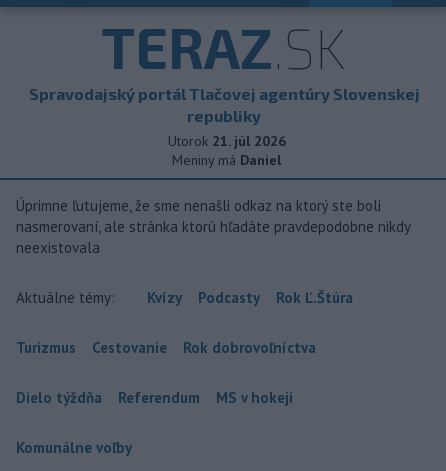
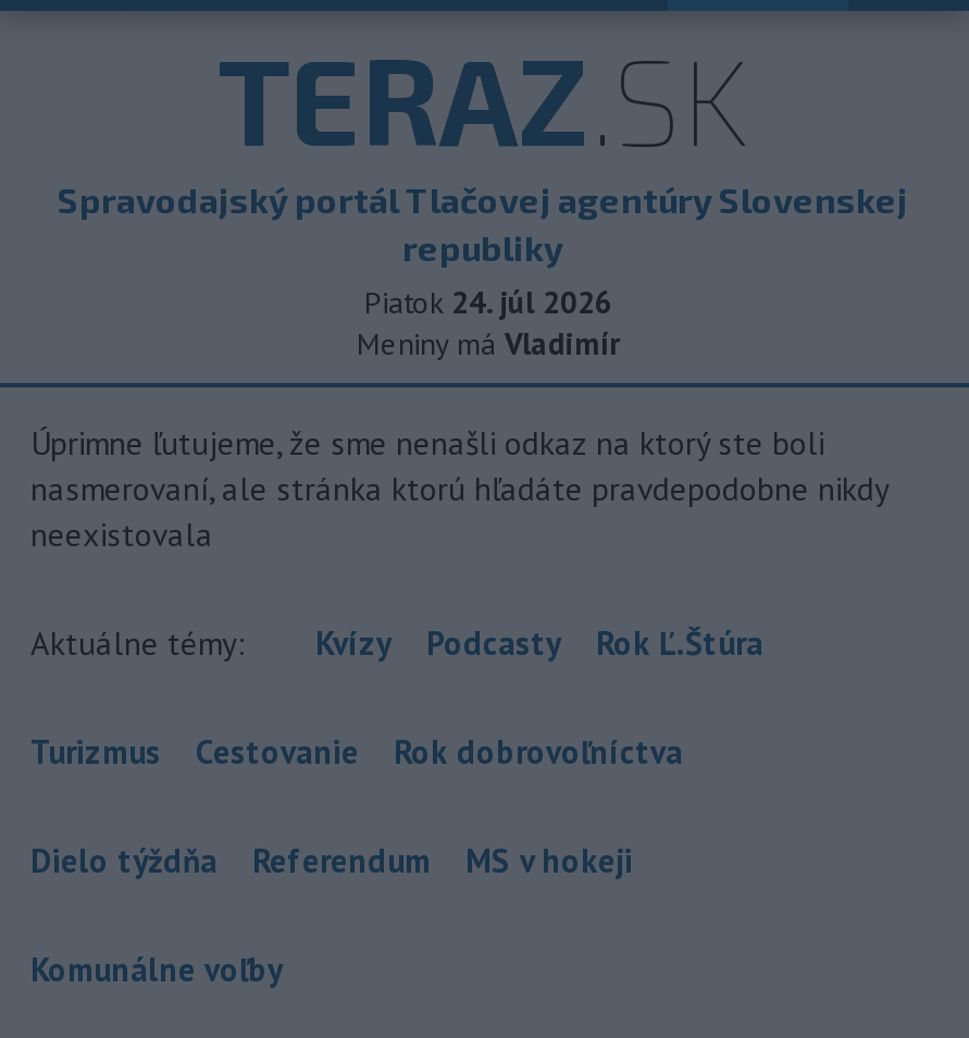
- Utorok 21. júl 2026
+ Piatok 24. júl 2026

- Meniny má Daniel
+ Meniny má Vladimír
